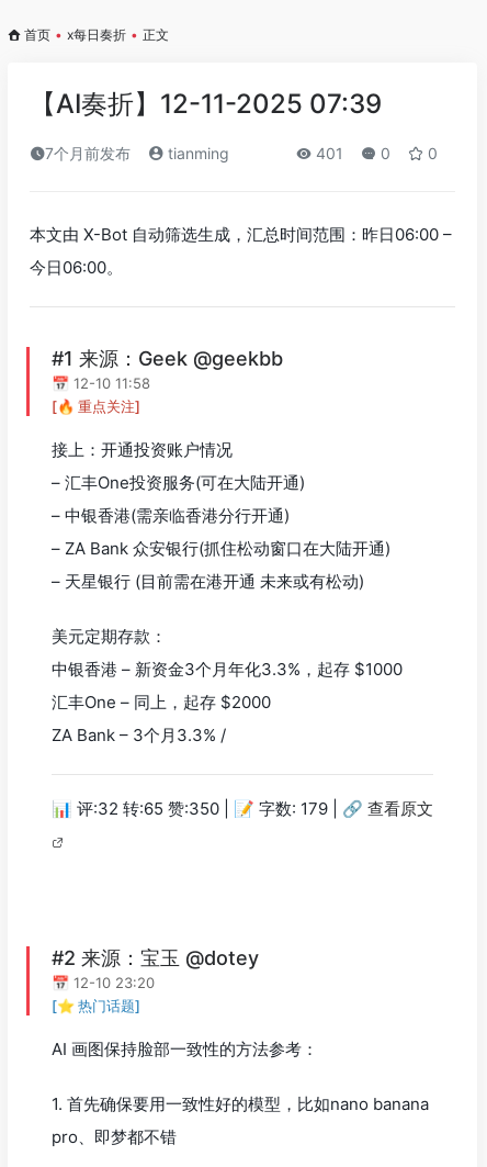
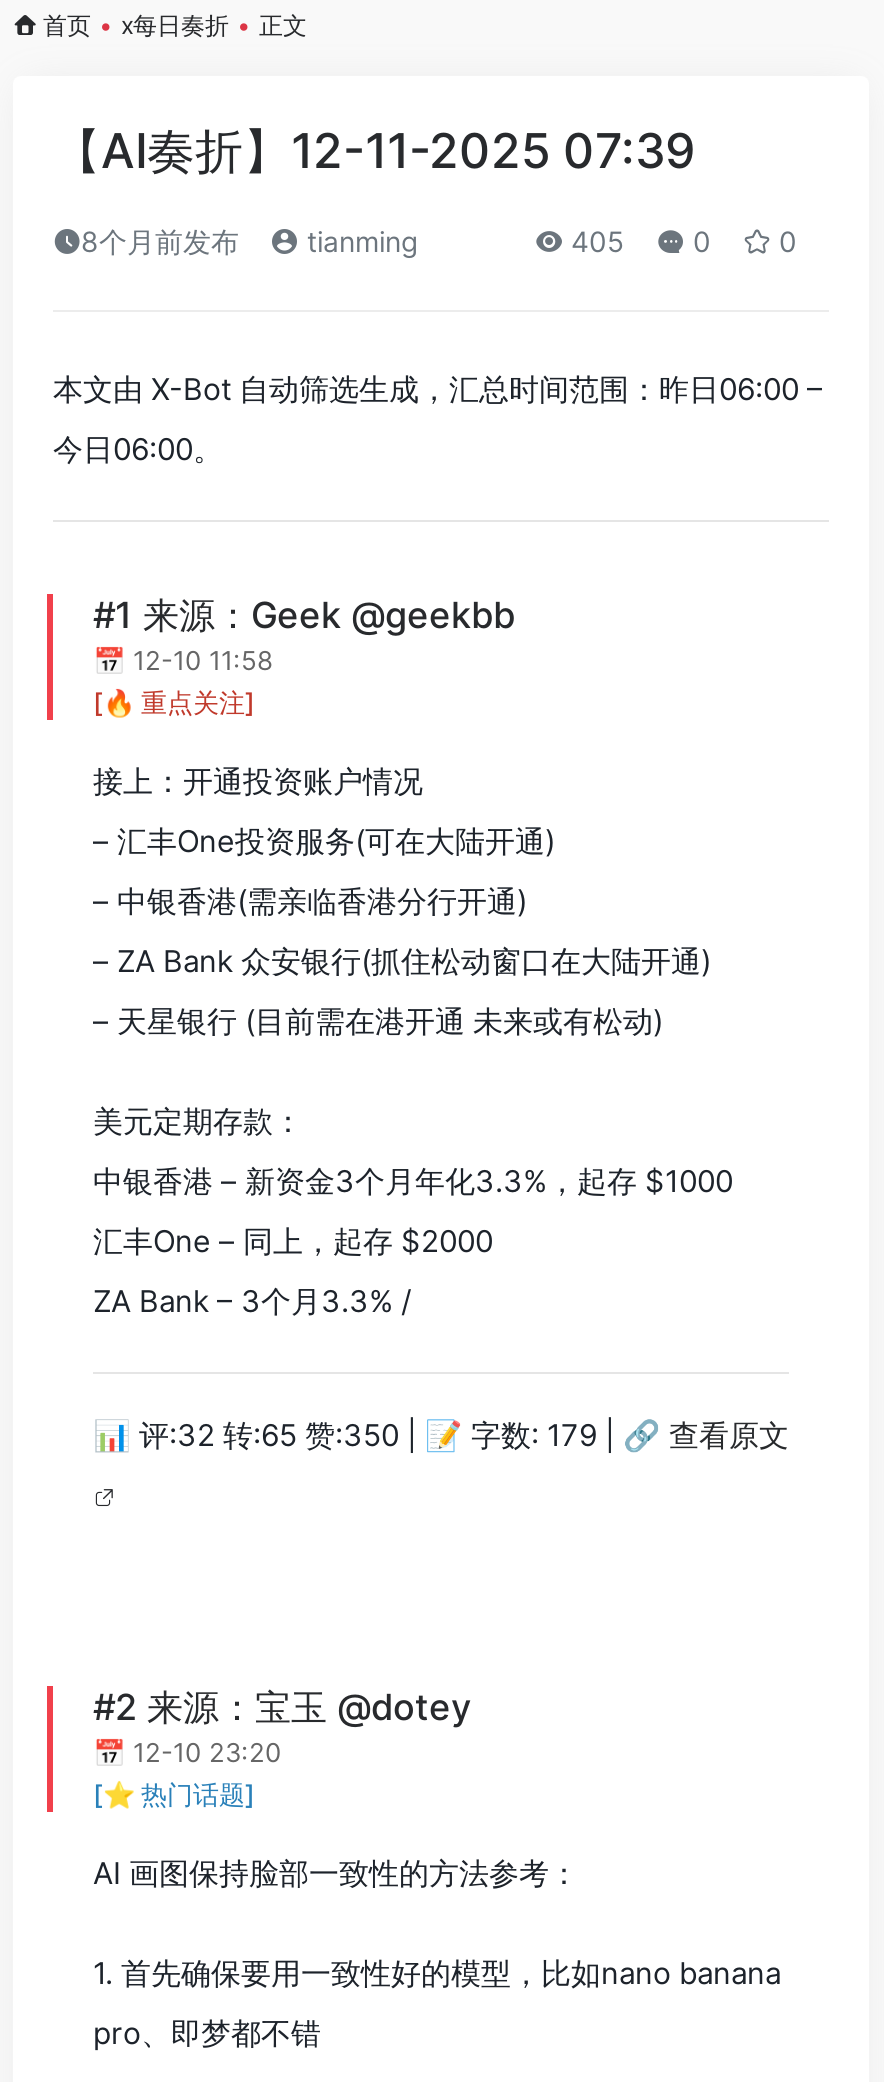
- 7个月前发布 tianming
+ 8个月前发布 tianming

- 401 0 0
+ 405 0 0
